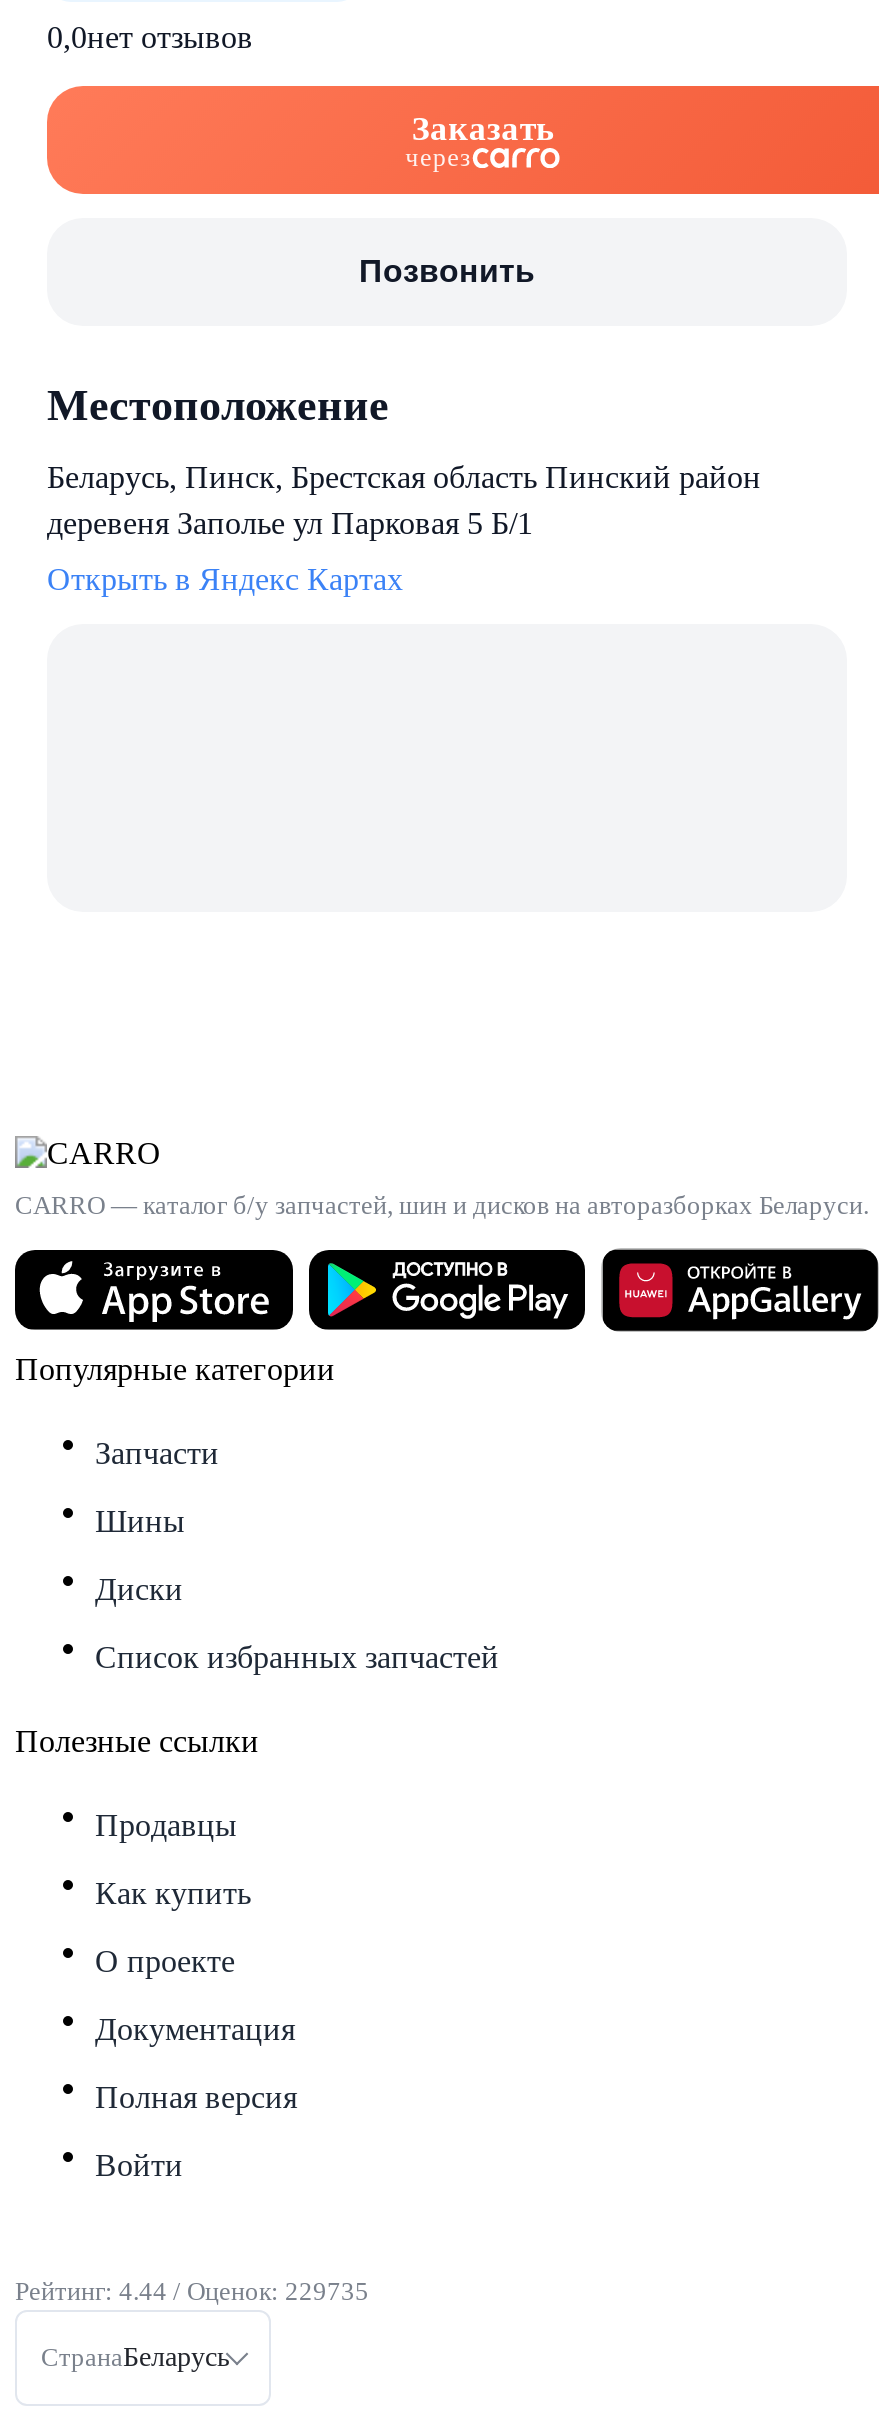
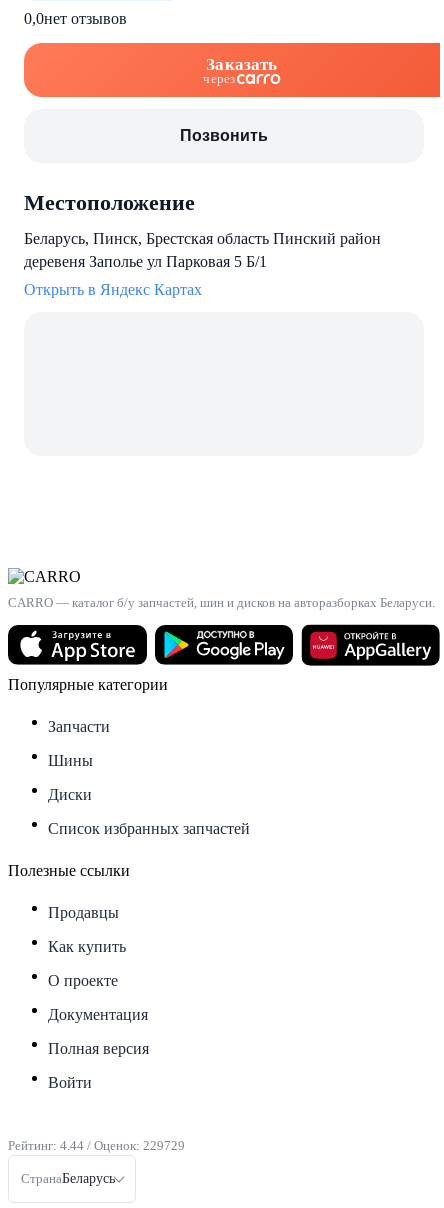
- Рейтинг: 4.44 / Оценок: 229735
+ Рейтинг: 4.44 / Оценок: 229729
